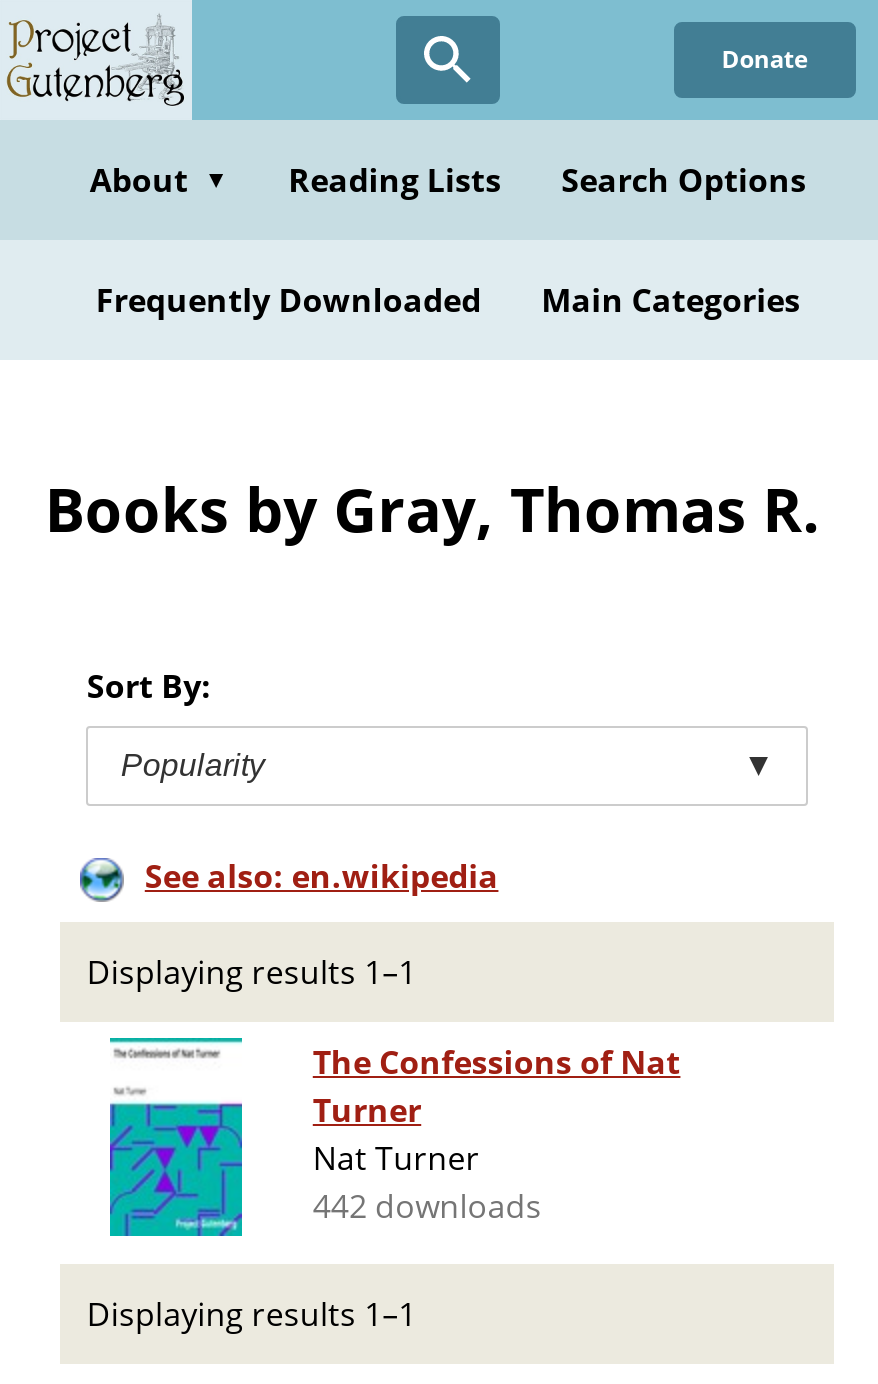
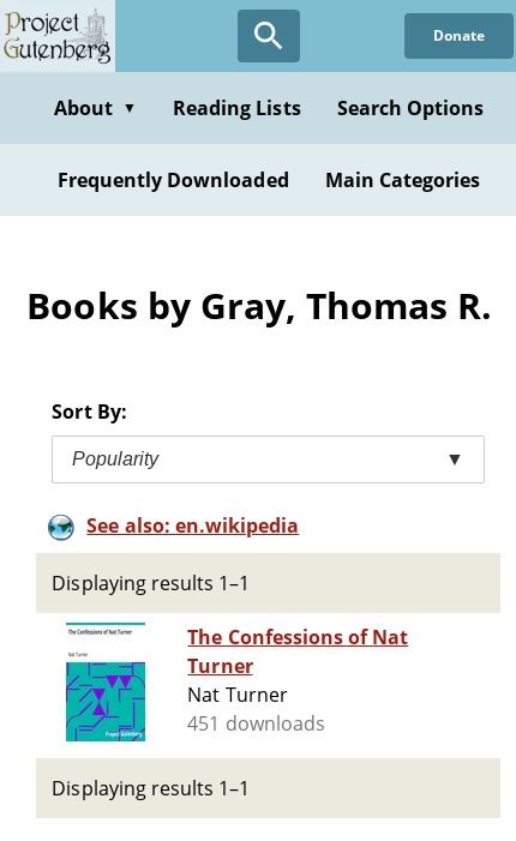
- 442 downloads
+ 451 downloads
